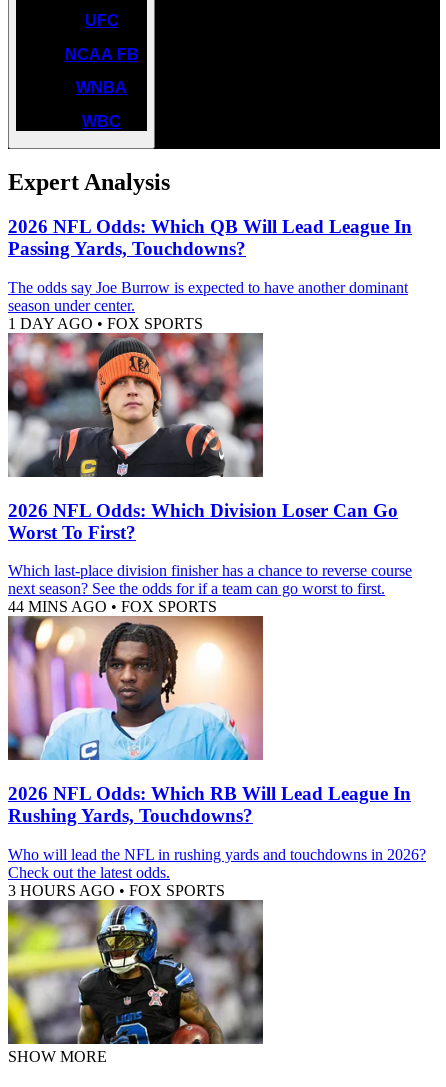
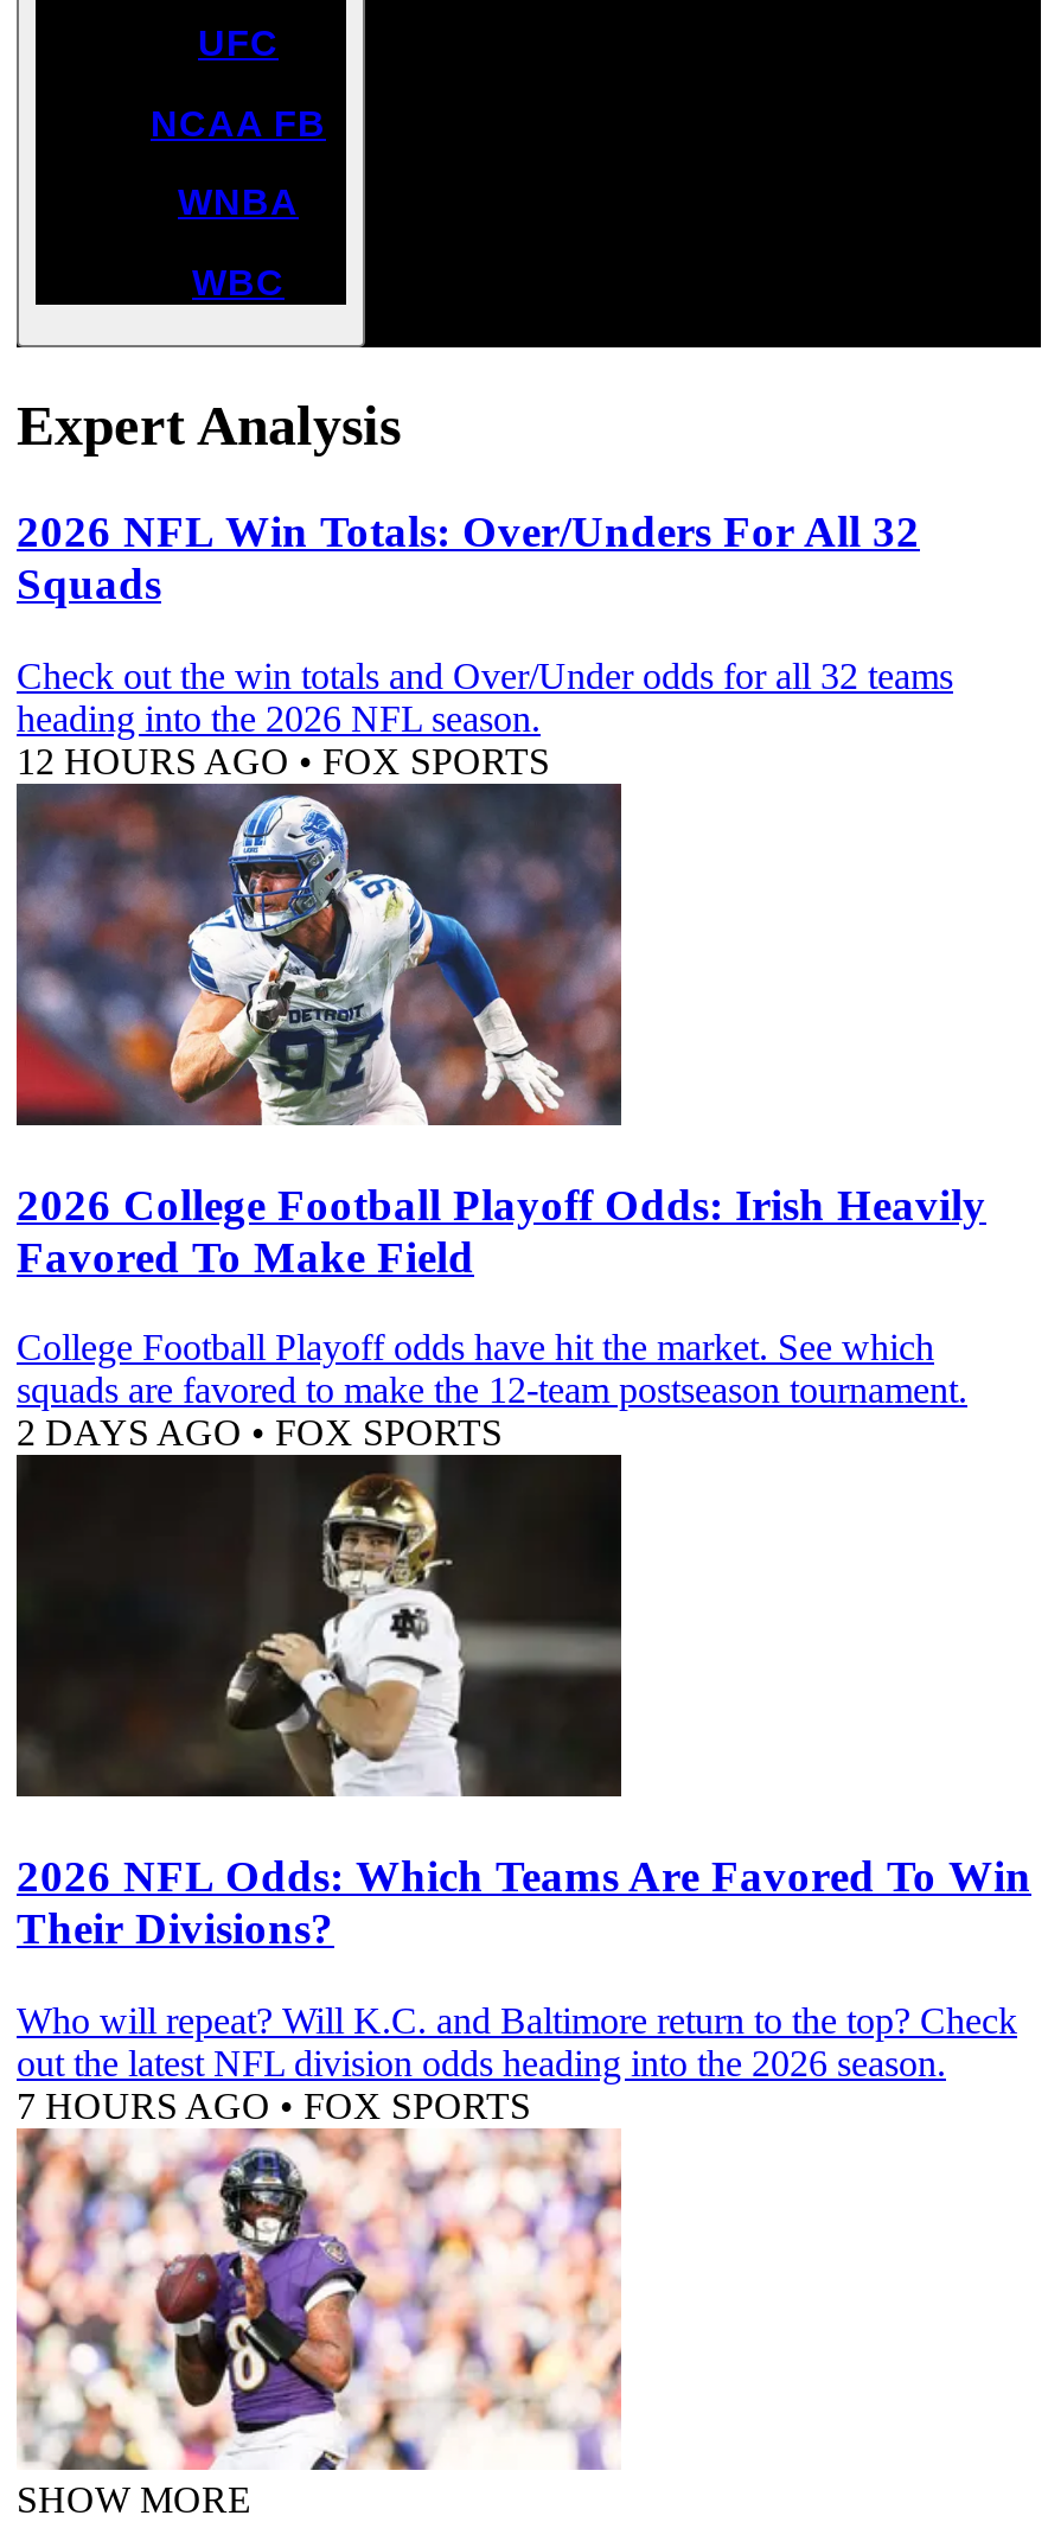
- 2026 NFL Odds: Which QB Will Lead League In
- Passing Yards, Touchdowns?
+ 2026 NFL Win Totals: Over/Unders For All 32
+ Squads

- The odds say Joe Burrow is expected to have another dominant
- season under center.
- 1 DAY AGO • FOX SPORTS
+ Check out the win totals and Over/Under odds for all 32 teams
+ heading into the 2026 NFL season.
+ 12 HOURS AGO • FOX SPORTS

- [image]
- 2026 NFL Odds: Which Division Loser Can Go
- Worst To First?
+ [image]
+ 2026 College Football Playoff Odds: Irish Heavily
+ Favored To Make Field

- [image]
- Which last-place division finisher has a chance to reverse course
- next season? See the odds for if a team can go worst to first.
- 44 MINS AGO • FOX SPORTS
+ [image]
+ College Football Playoff odds have hit the market. See which
+ squads are favored to make the 12-team postseason tournament.
+ 2 DAYS AGO • FOX SPORTS

- 2026 NFL Odds: Which RB Will Lead League In
- Rushing Yards, Touchdowns?
+ 2026 NFL Odds: Which Teams Are Favored To Win
+ Their Divisions?

- Who will lead the NFL in rushing yards and touchdowns in 2026?
- Check out the latest odds.
- 3 HOURS AGO • FOX SPORTS
+ Who will repeat? Will K.C. and Baltimore return to the top? Check
+ out the latest NFL division odds heading into the 2026 season.
+ 7 HOURS AGO • FOX SPORTS

- [image]
+ [image]
